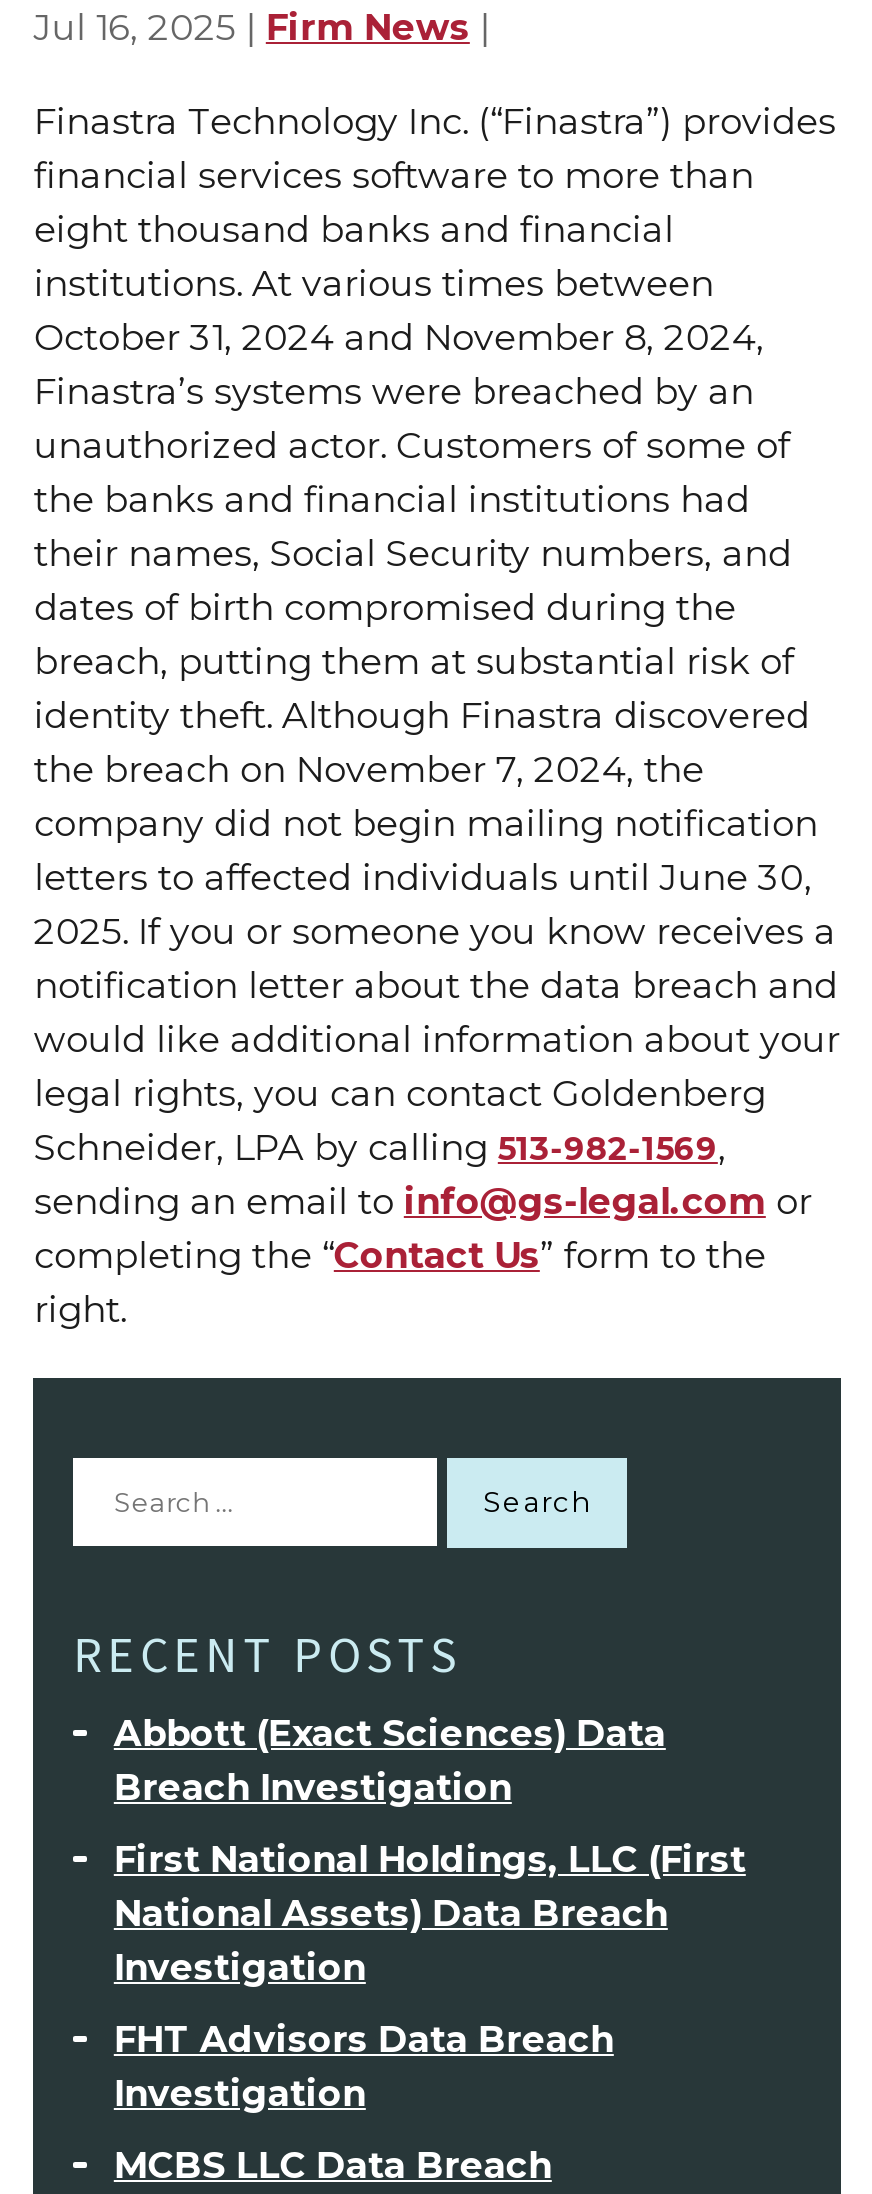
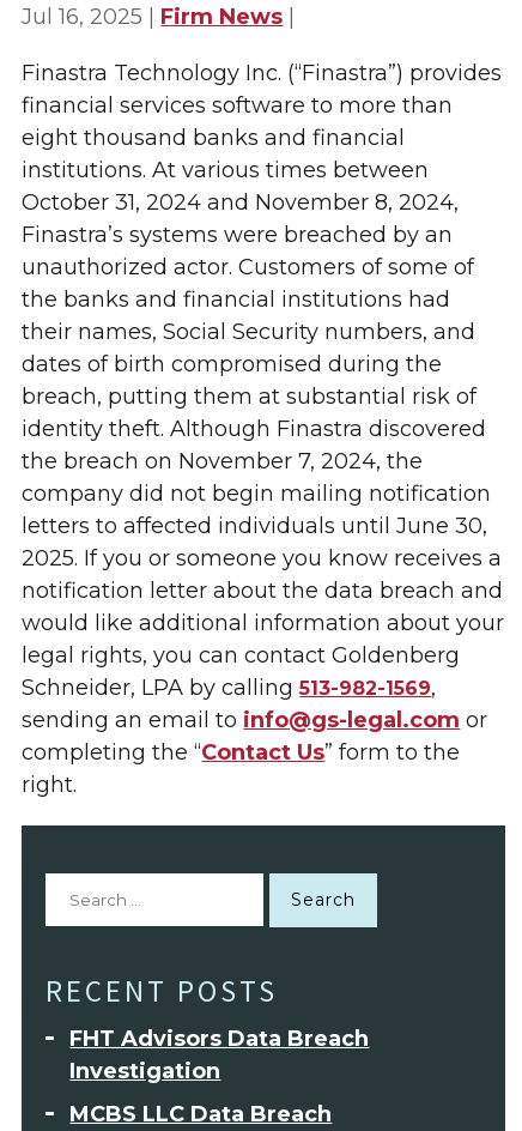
- Abbott (Exact Sciences) Data
- Breach Investigation
- First National Holdings, LLC (First
- National Assets) Data Breach
- Investigation
